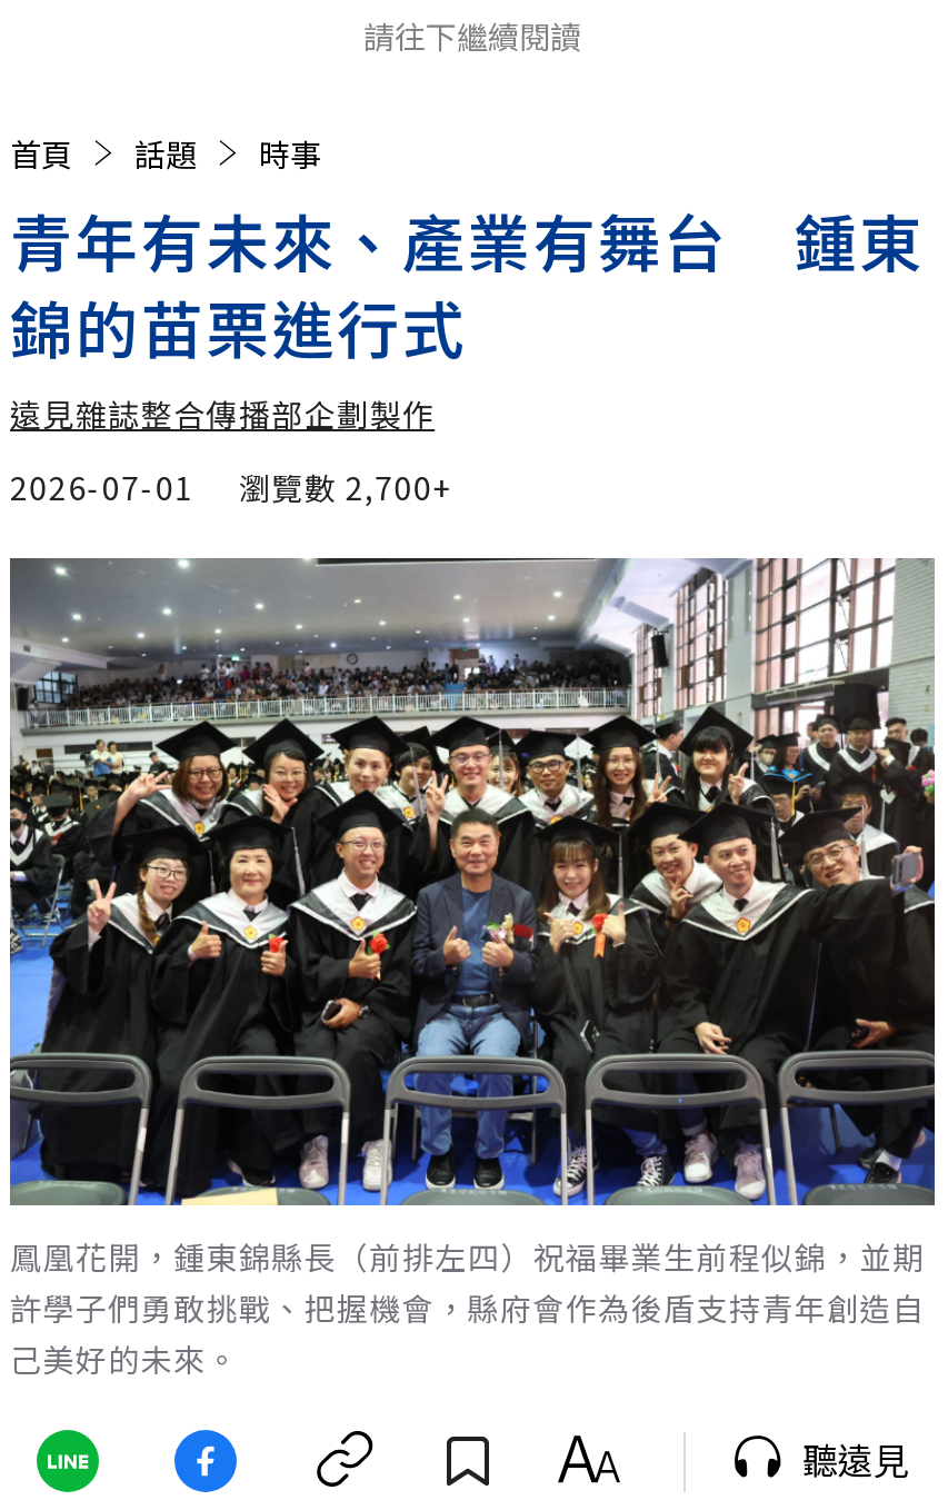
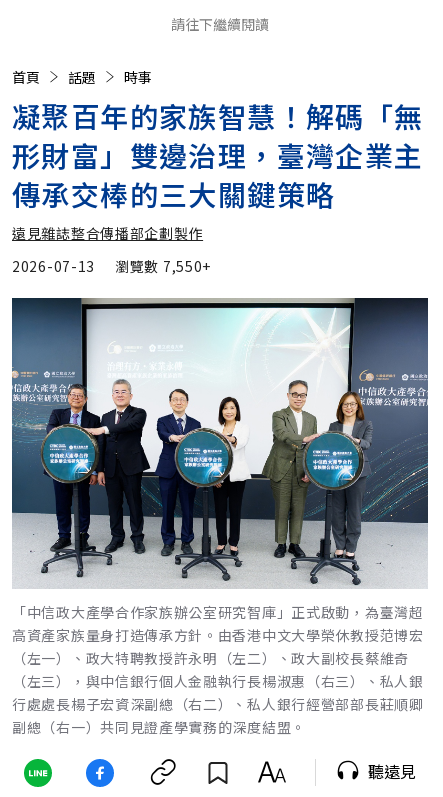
- 青年有未來、產業有舞台 鍾東
- 錦的苗栗進行式
+ 凝聚百年的家族智慧！解碼「無
+ 形財富」雙邊治理，臺灣企業主
+ 傳承交棒的三大關鍵策略

- 2026-07-01
- 瀏覽數2,700+
+ 2026-07-13
+ 瀏覽數7,550+

- [image]
+ [image]

- 鳳凰花開，鍾東錦縣長（前排左四）祝福畢業生前程似錦，並期
- 許學子們勇敢挑戰、把握機會，縣府會作為後盾支持青年創造自
- 己美好的未來。
+ 「中信政大產學合作家族辦公室研究智庫」正式啟動，為臺灣超
+ 高資產家族量身打造傳承方針。由香港中文大學榮休教授范博宏
+ （左一）、政大特聘教授許永明（左二）、政大副校長蔡維奇
+ （左三），與中信銀行個人金融執行長楊淑惠（右三）、私人銀
+ 行處處長楊子宏資深副總（右二）、私人銀行經營部部長莊順卿
+ 副總（右一）共同見證產學實務的深度結盟。
